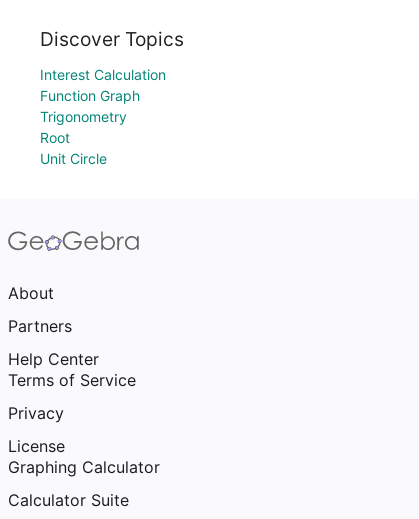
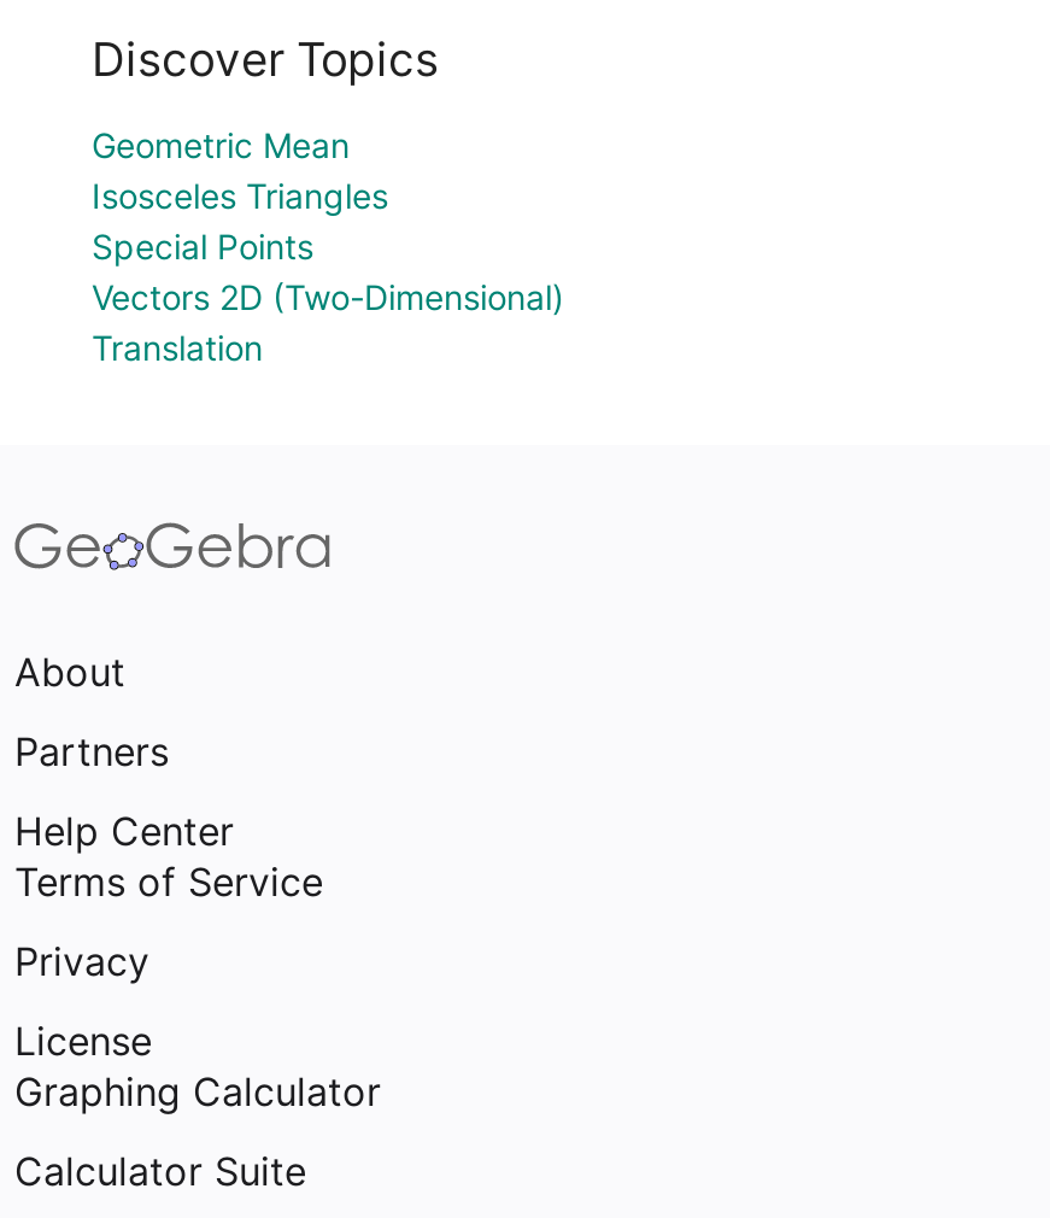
- Interest Calculation
- Function Graph
- Trigonometry
- Root
- Unit Circle
+ Geometric Mean
+ Isosceles Triangles
+ Special Points
+ Vectors 2D (Two-Dimensional)
+ Translation
